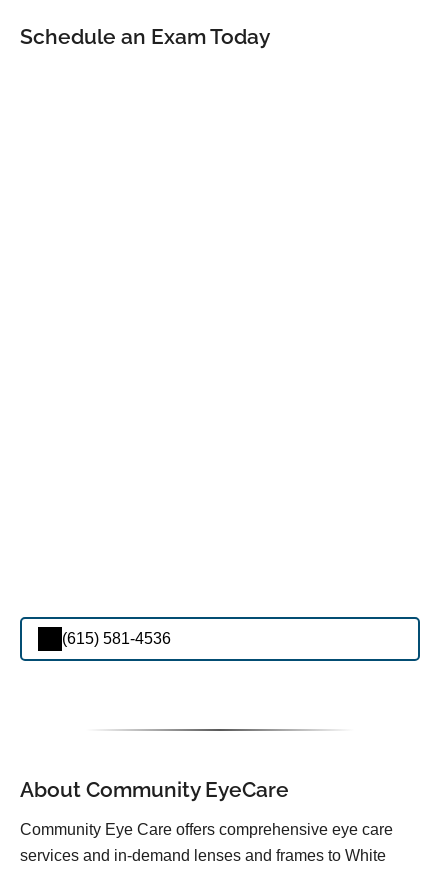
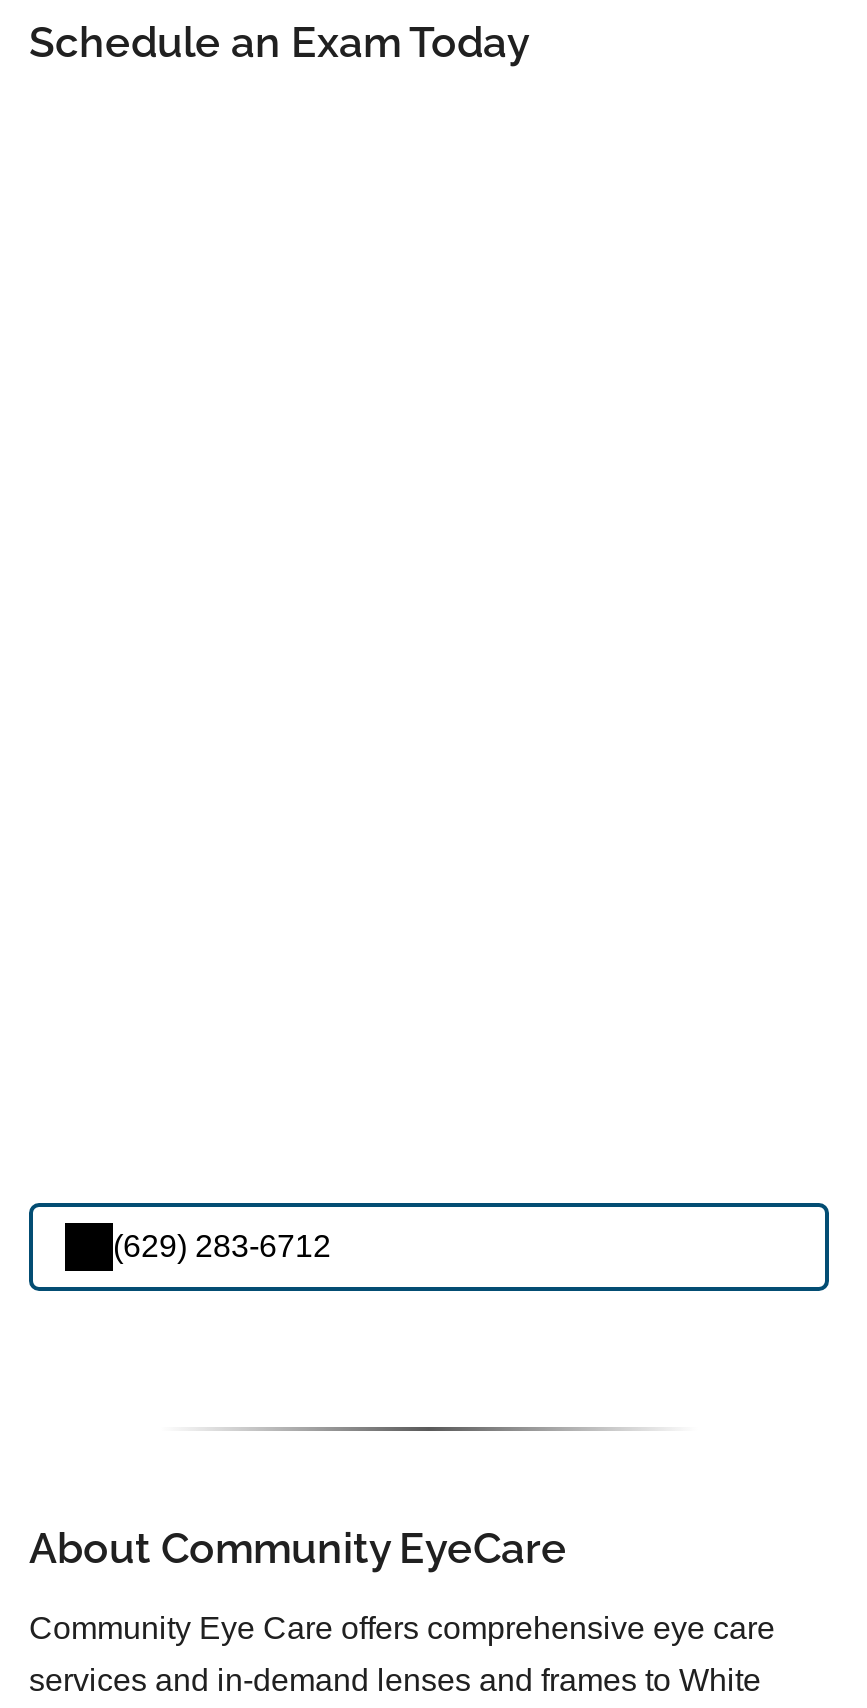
- (615) 581-4536
+ (629) 283-6712
